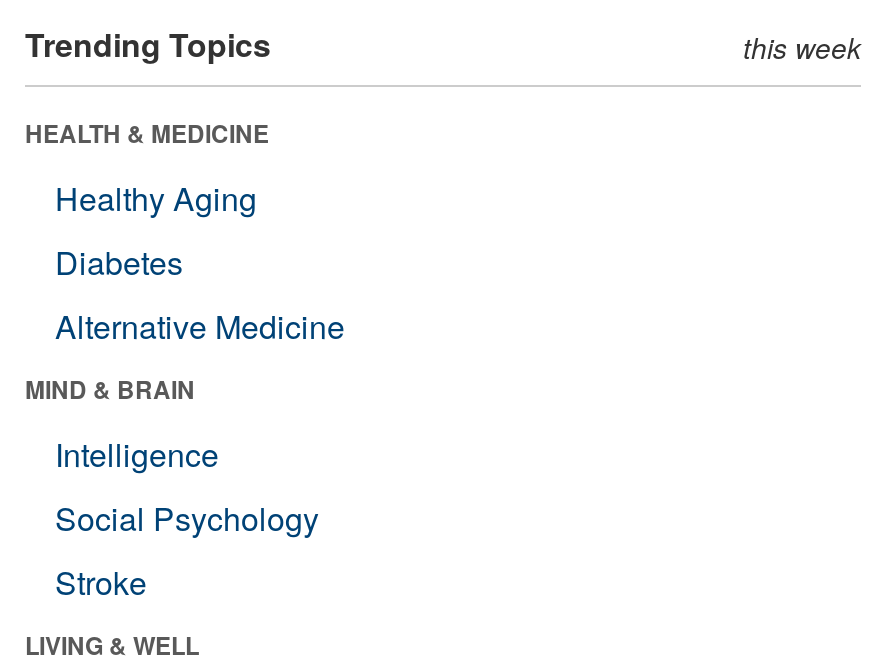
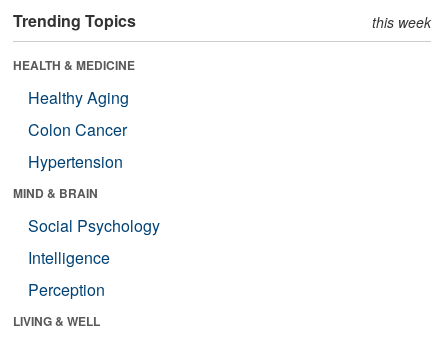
- Diabetes
- Alternative Medicine
+ Colon Cancer
+ Hypertension

moved down: Intelligence

moved up: Social Psychology

- Stroke
+ Perception
